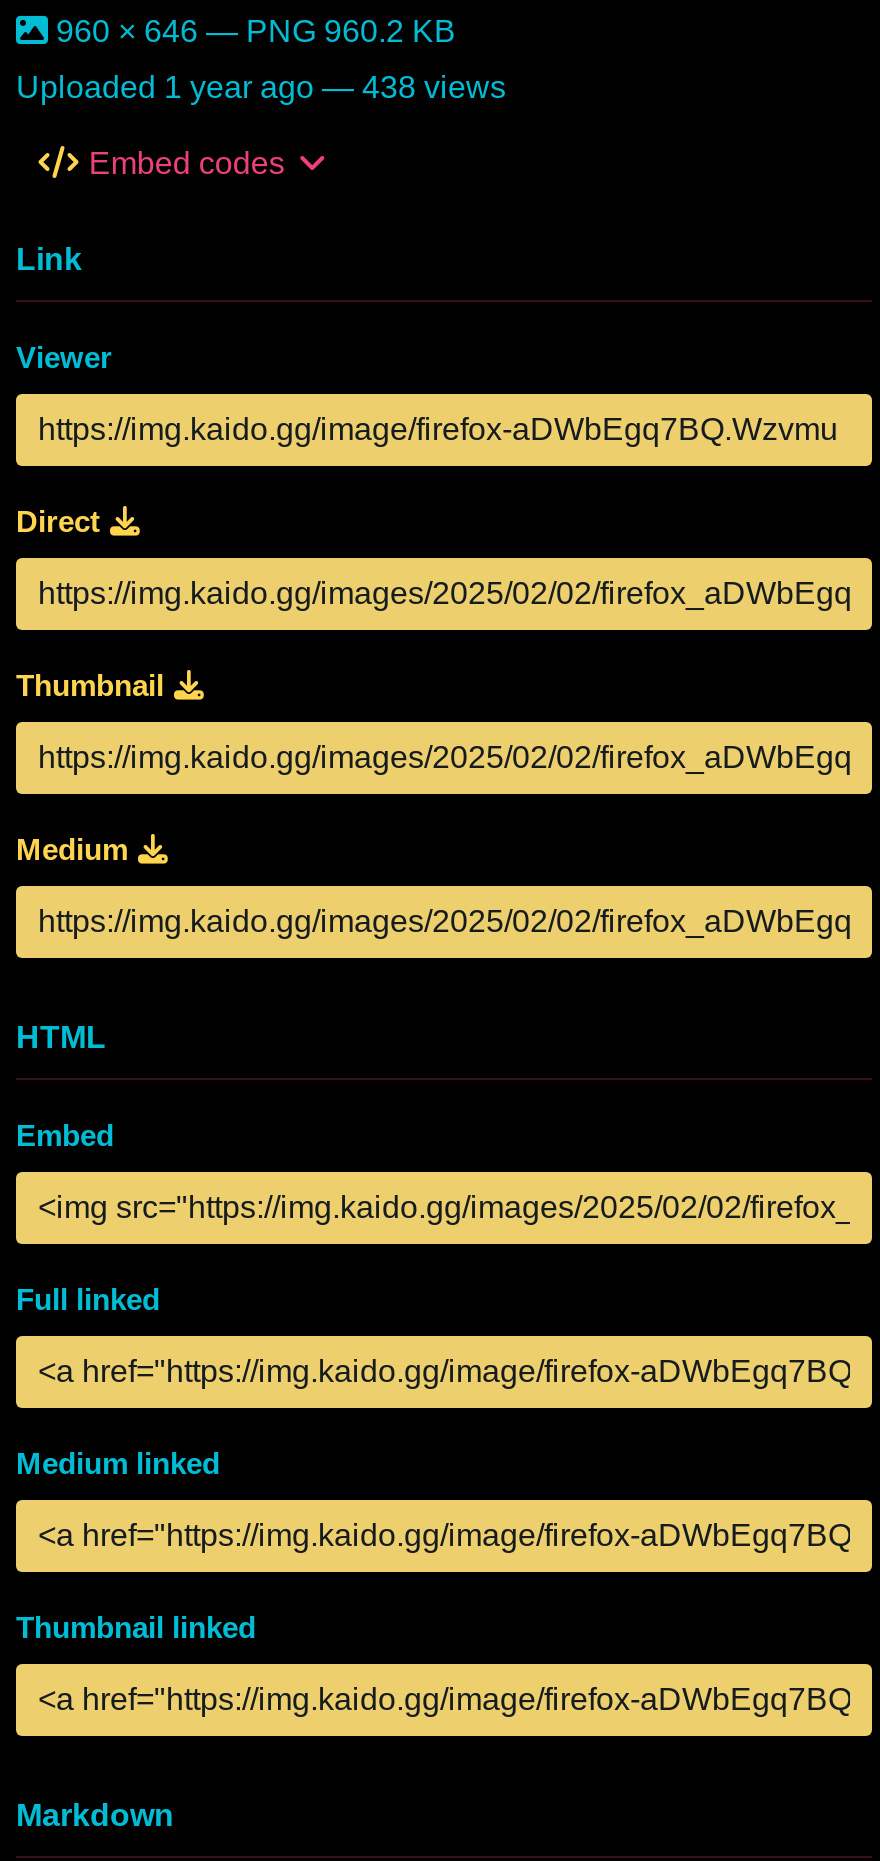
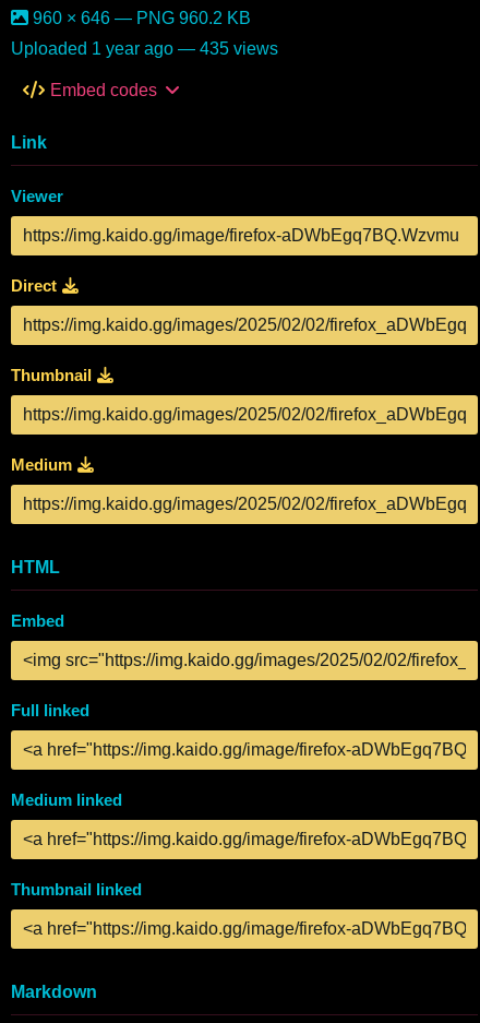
- Uploaded 1 year ago — 438 views
+ Uploaded 1 year ago — 435 views
